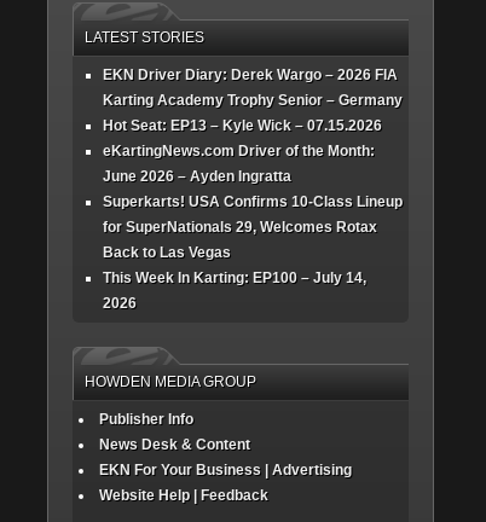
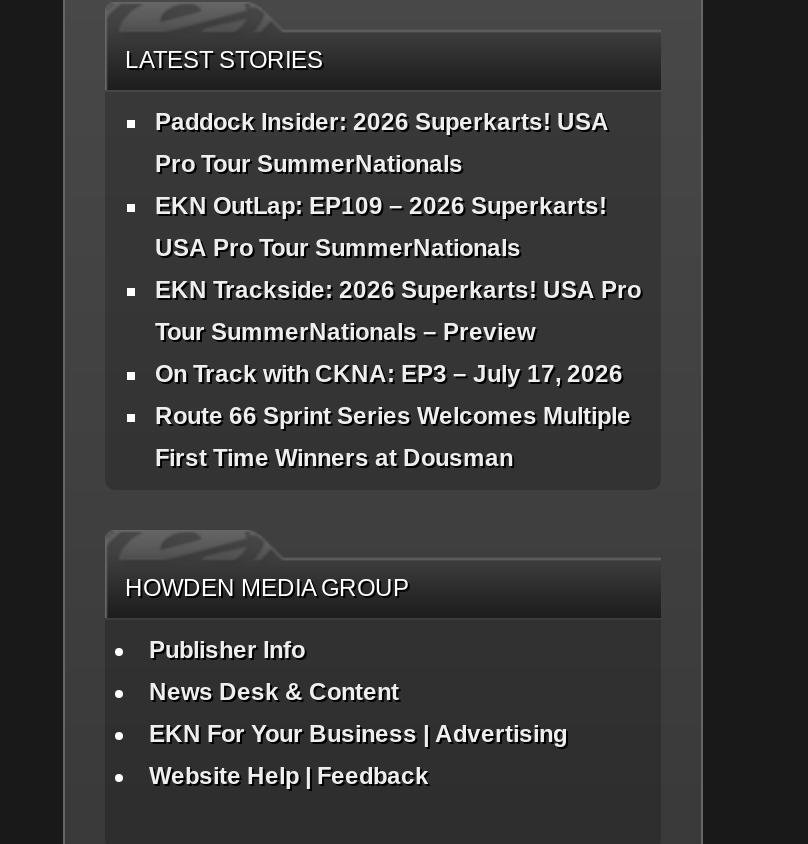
- EKN Driver Diary: Derek Wargo – 2026 FIA
- Karting Academy Trophy Senior – Germany
- Hot Seat: EP13 – Kyle Wick – 07.15.2026
- eKartingNews.com Driver of the Month:
- June 2026 – Ayden Ingratta
- Superkarts! USA Confirms 10-Class Lineup
- for SuperNationals 29, Welcomes Rotax
- Back to Las Vegas
- This Week In Karting: EP100 – July 14,
- 2026
+ Paddock Insider: 2026 Superkarts! USA
+ Pro Tour SummerNationals
+ EKN OutLap: EP109 – 2026 Superkarts!
+ USA Pro Tour SummerNationals
+ EKN Trackside: 2026 Superkarts! USA Pro
+ Tour SummerNationals – Preview
+ On Track with CKNA: EP3 – July 17, 2026
+ Route 66 Sprint Series Welcomes Multiple
+ First Time Winners at Dousman
